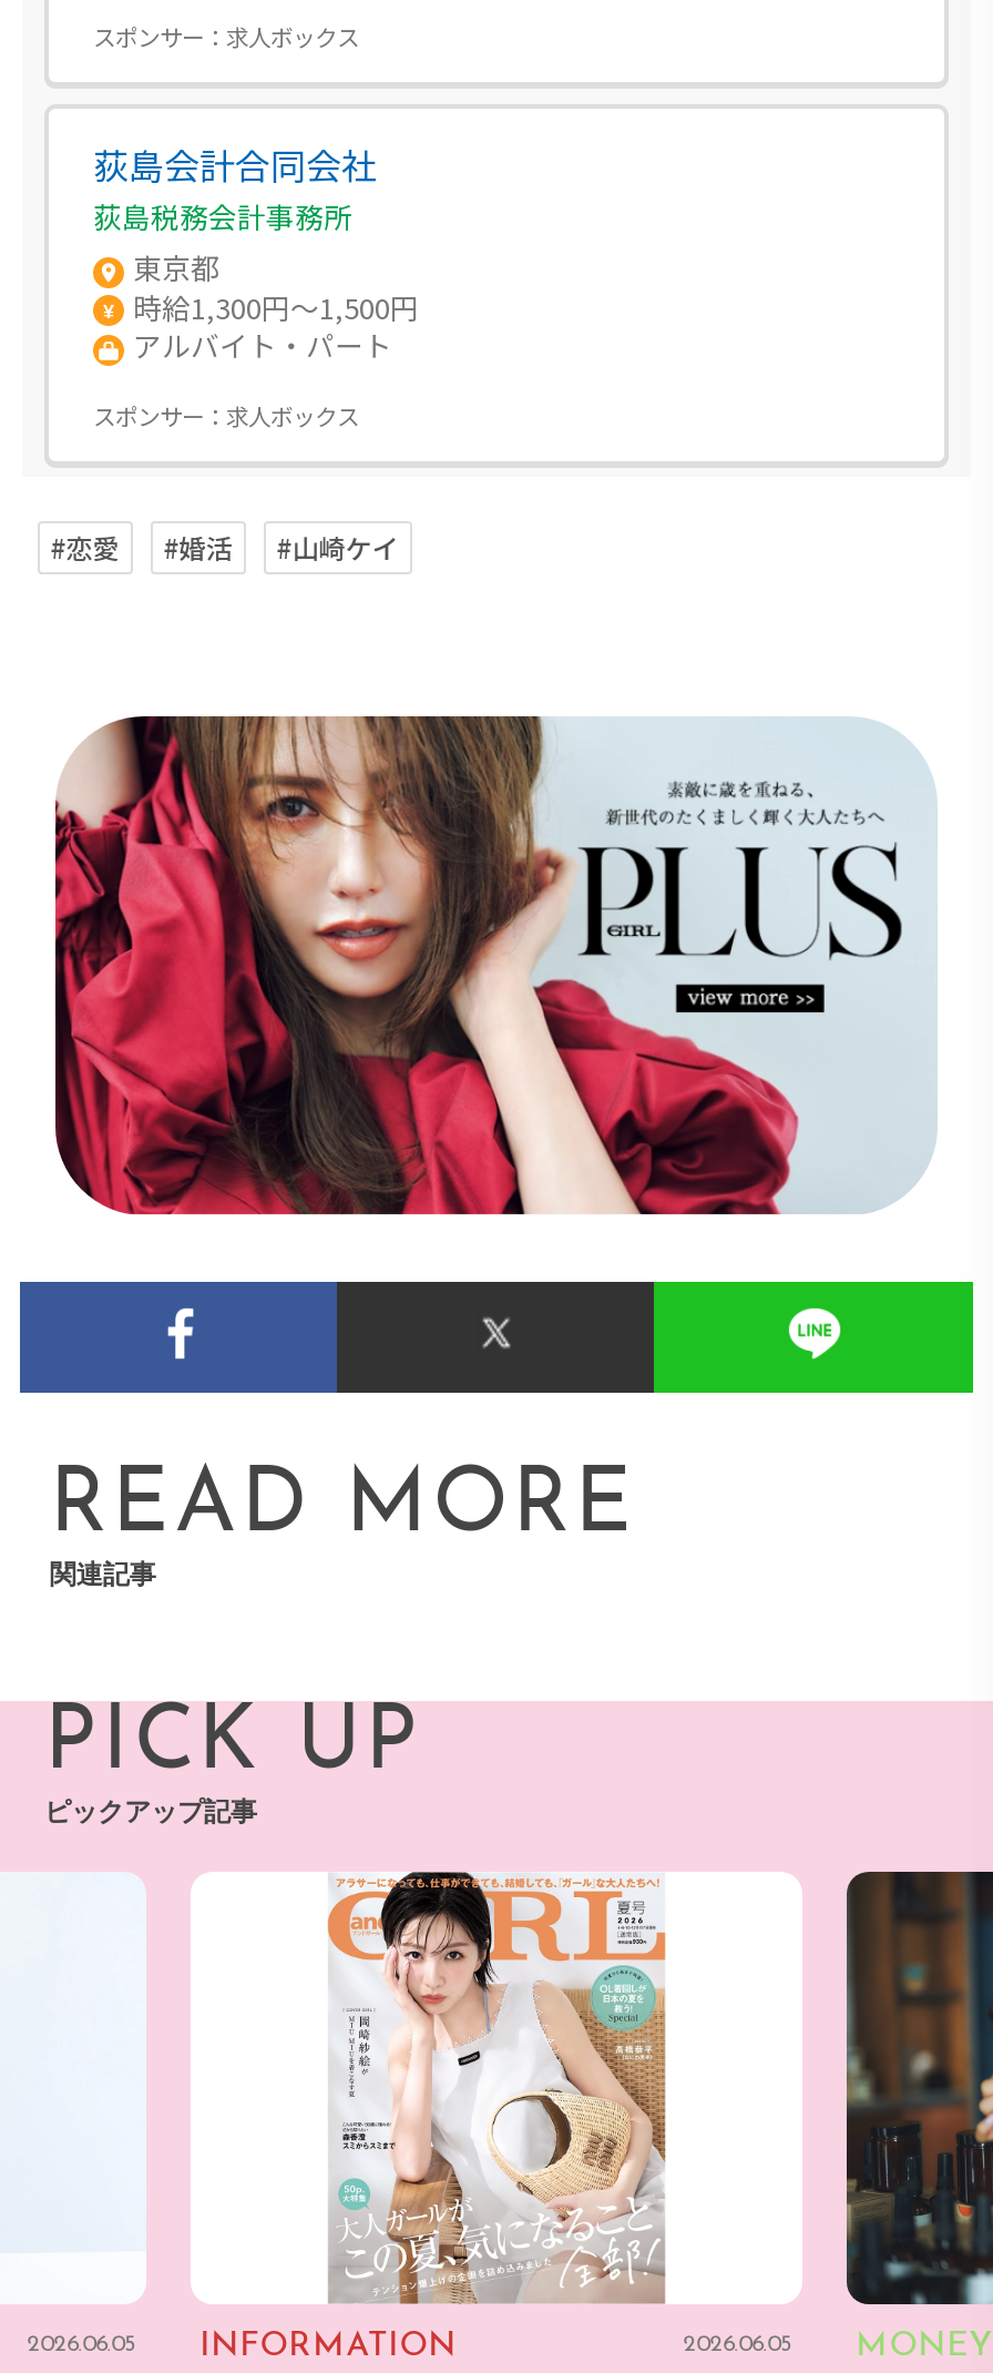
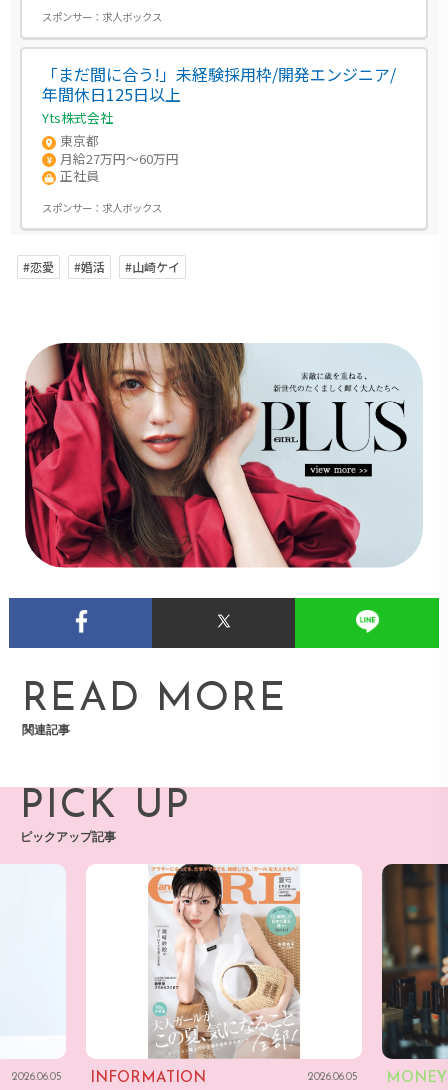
- 荻島会計合同会社
- 荻島税務会計事務所
+ 「まだ間に合う!」未経験採用枠/開発エンジニア/
+ 年間休日125日以上
+ Yts株式会社

- 時給1,300円～1,500円
- アルバイト・パート
+ 月給27万円～60万円
+ 正社員
